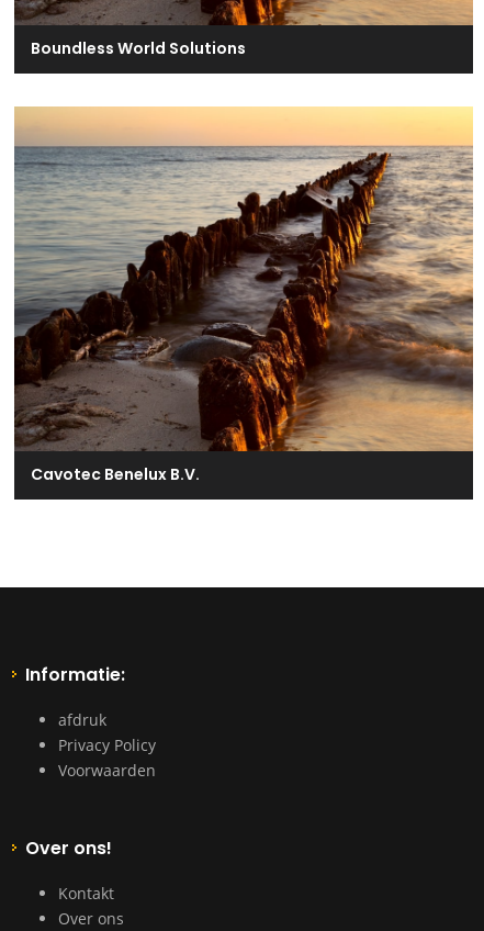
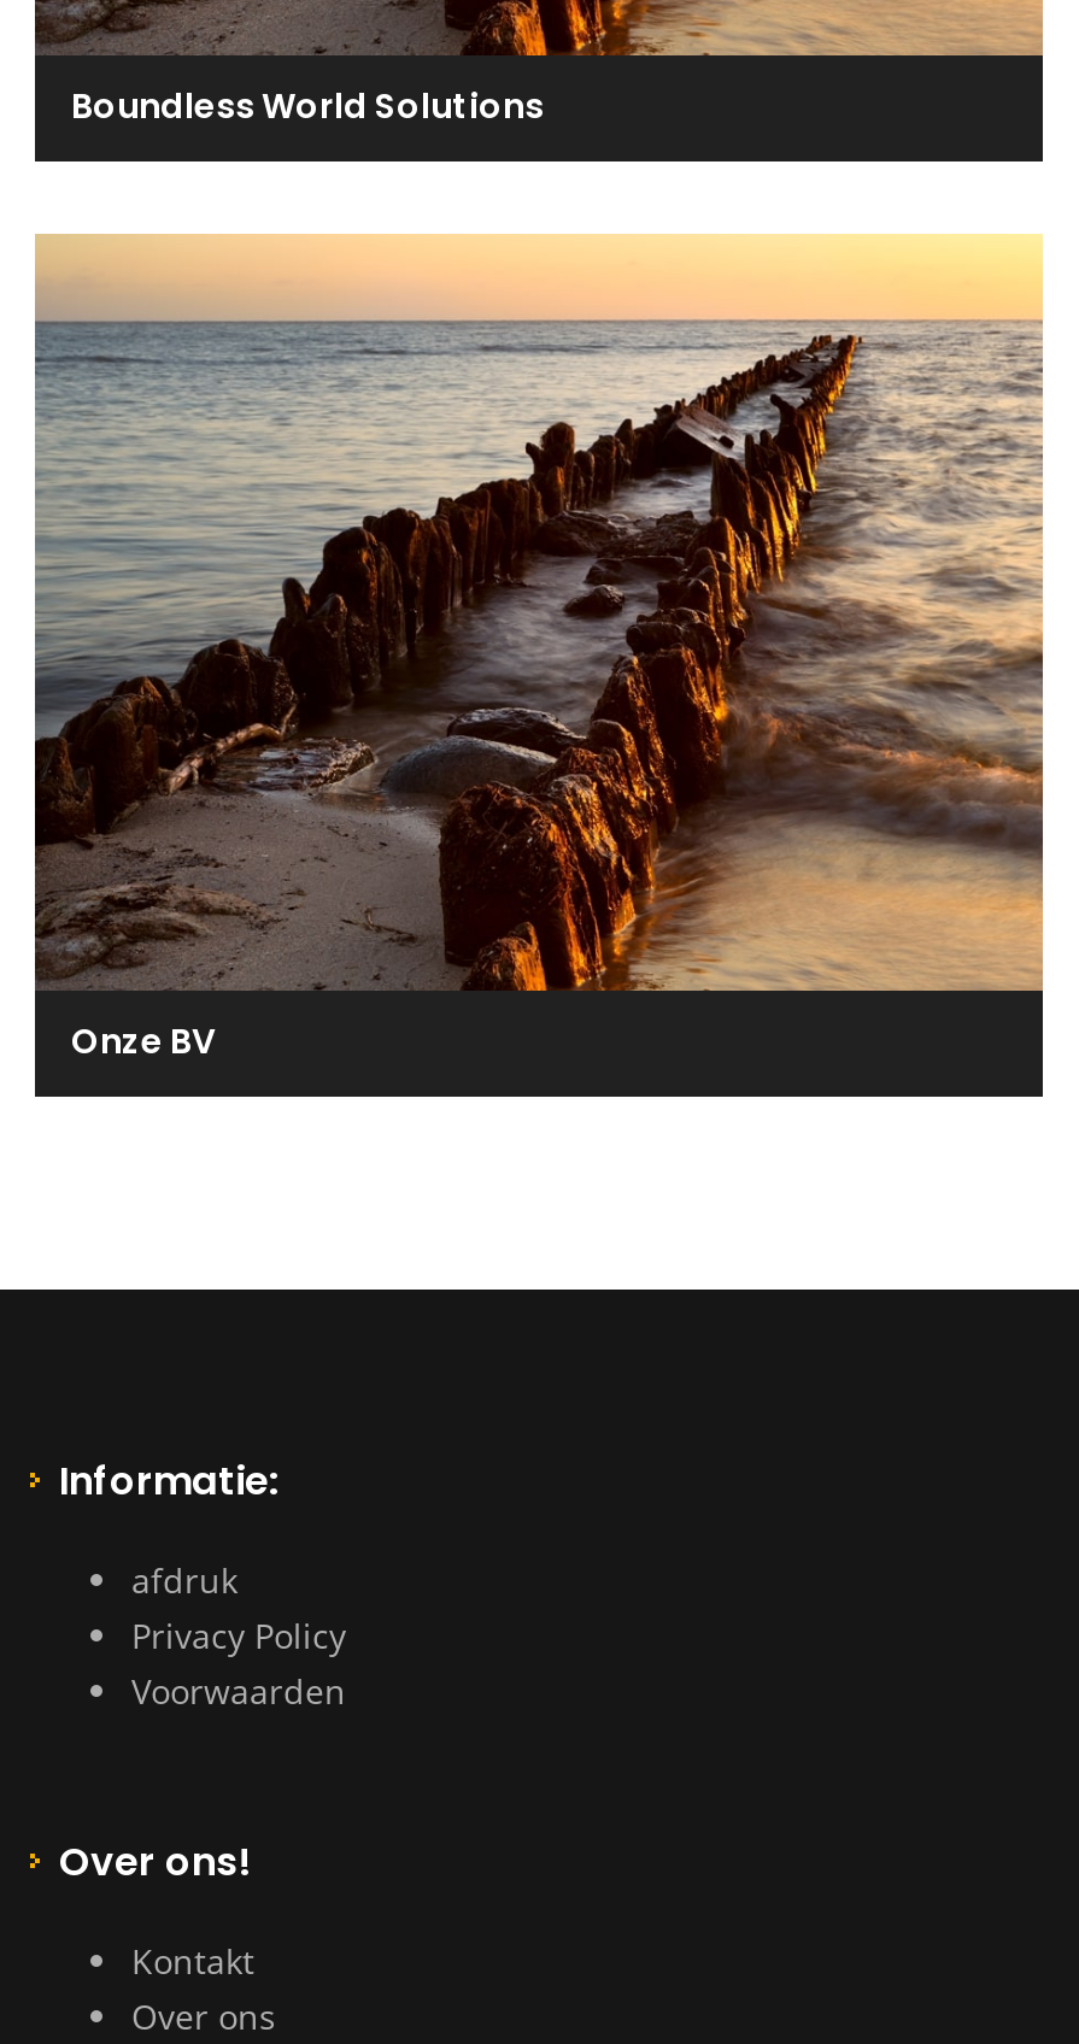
- Cavotec Benelux B.V.
+ Onze BV
